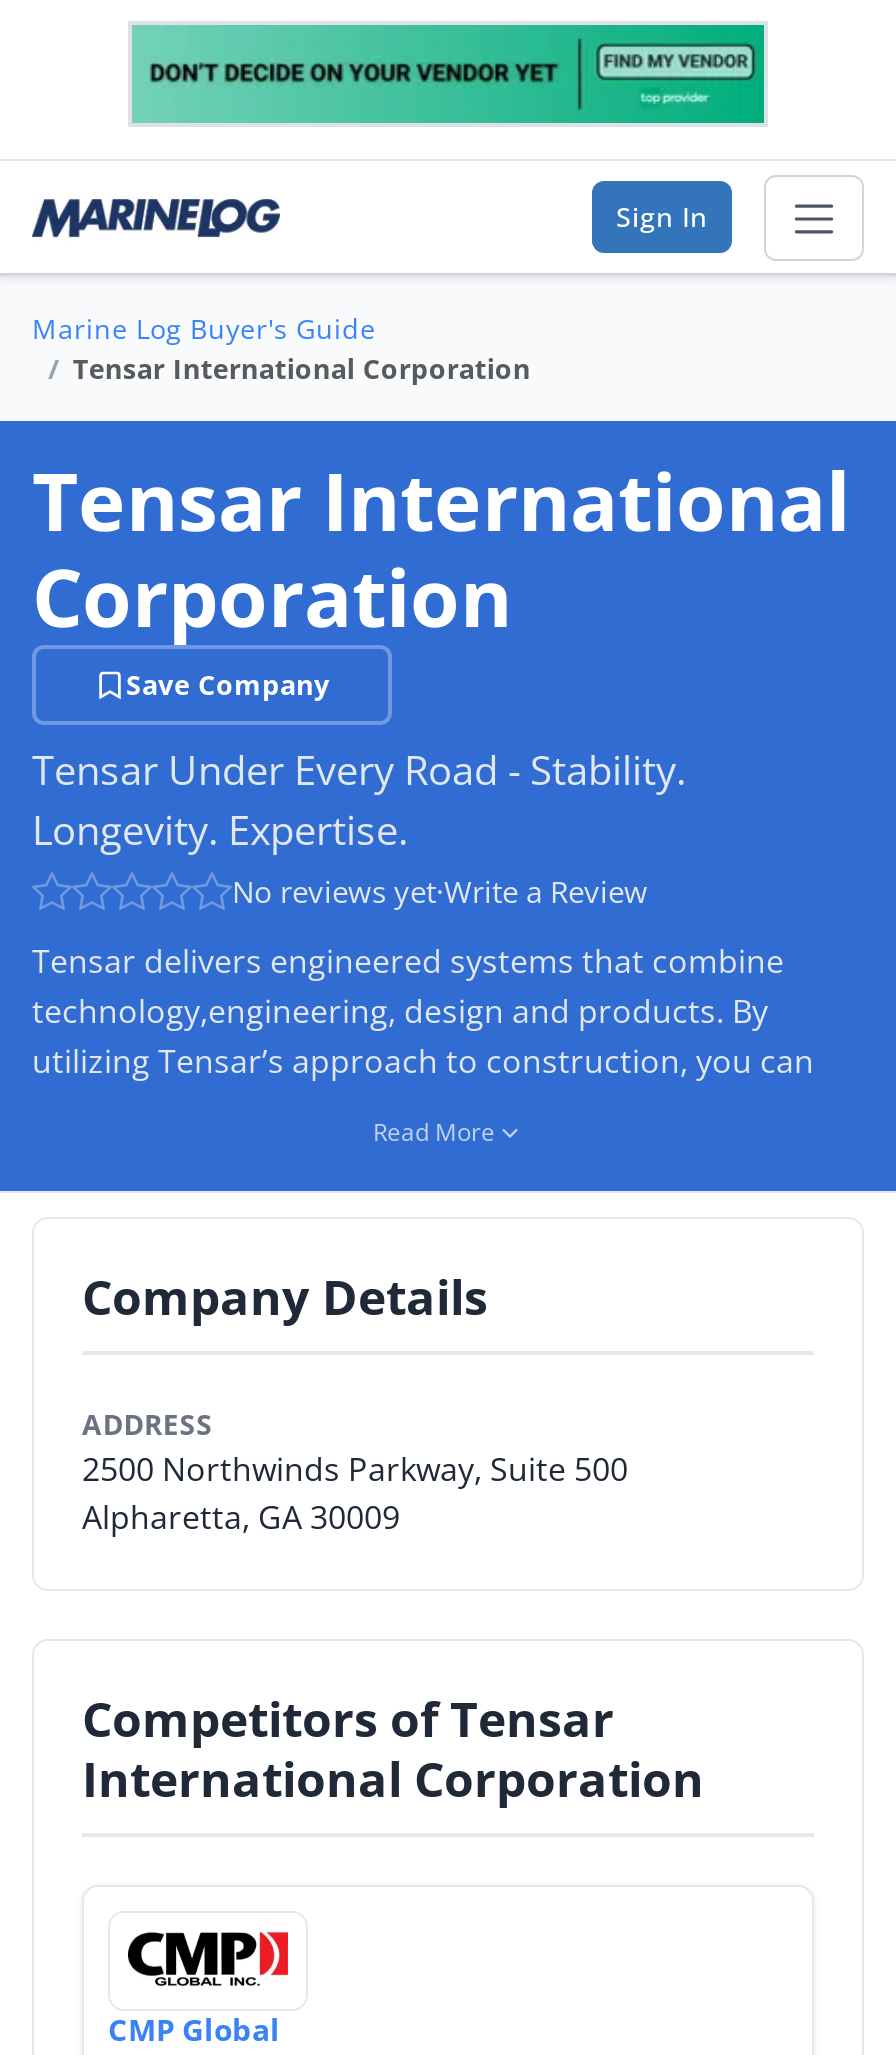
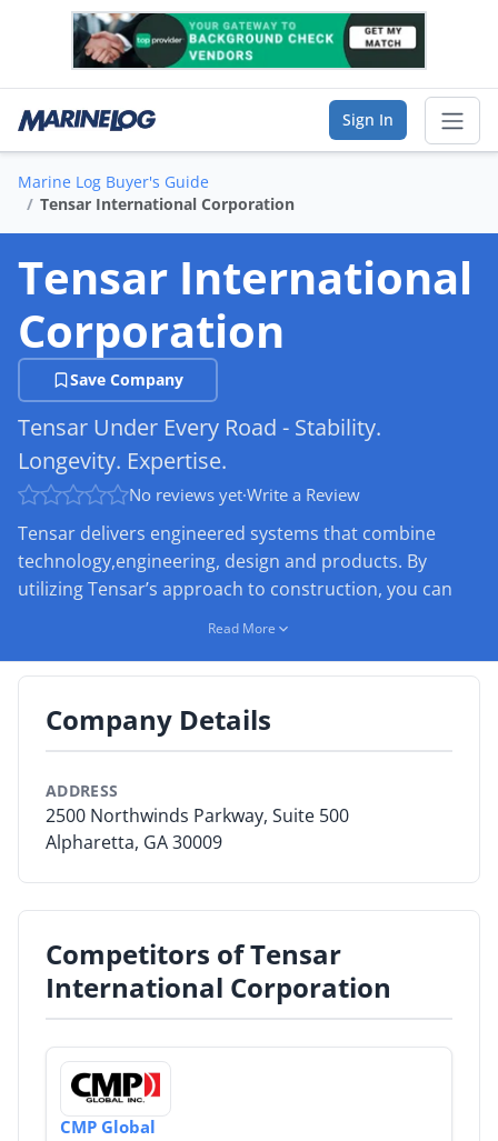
- [image]
+ [image]
